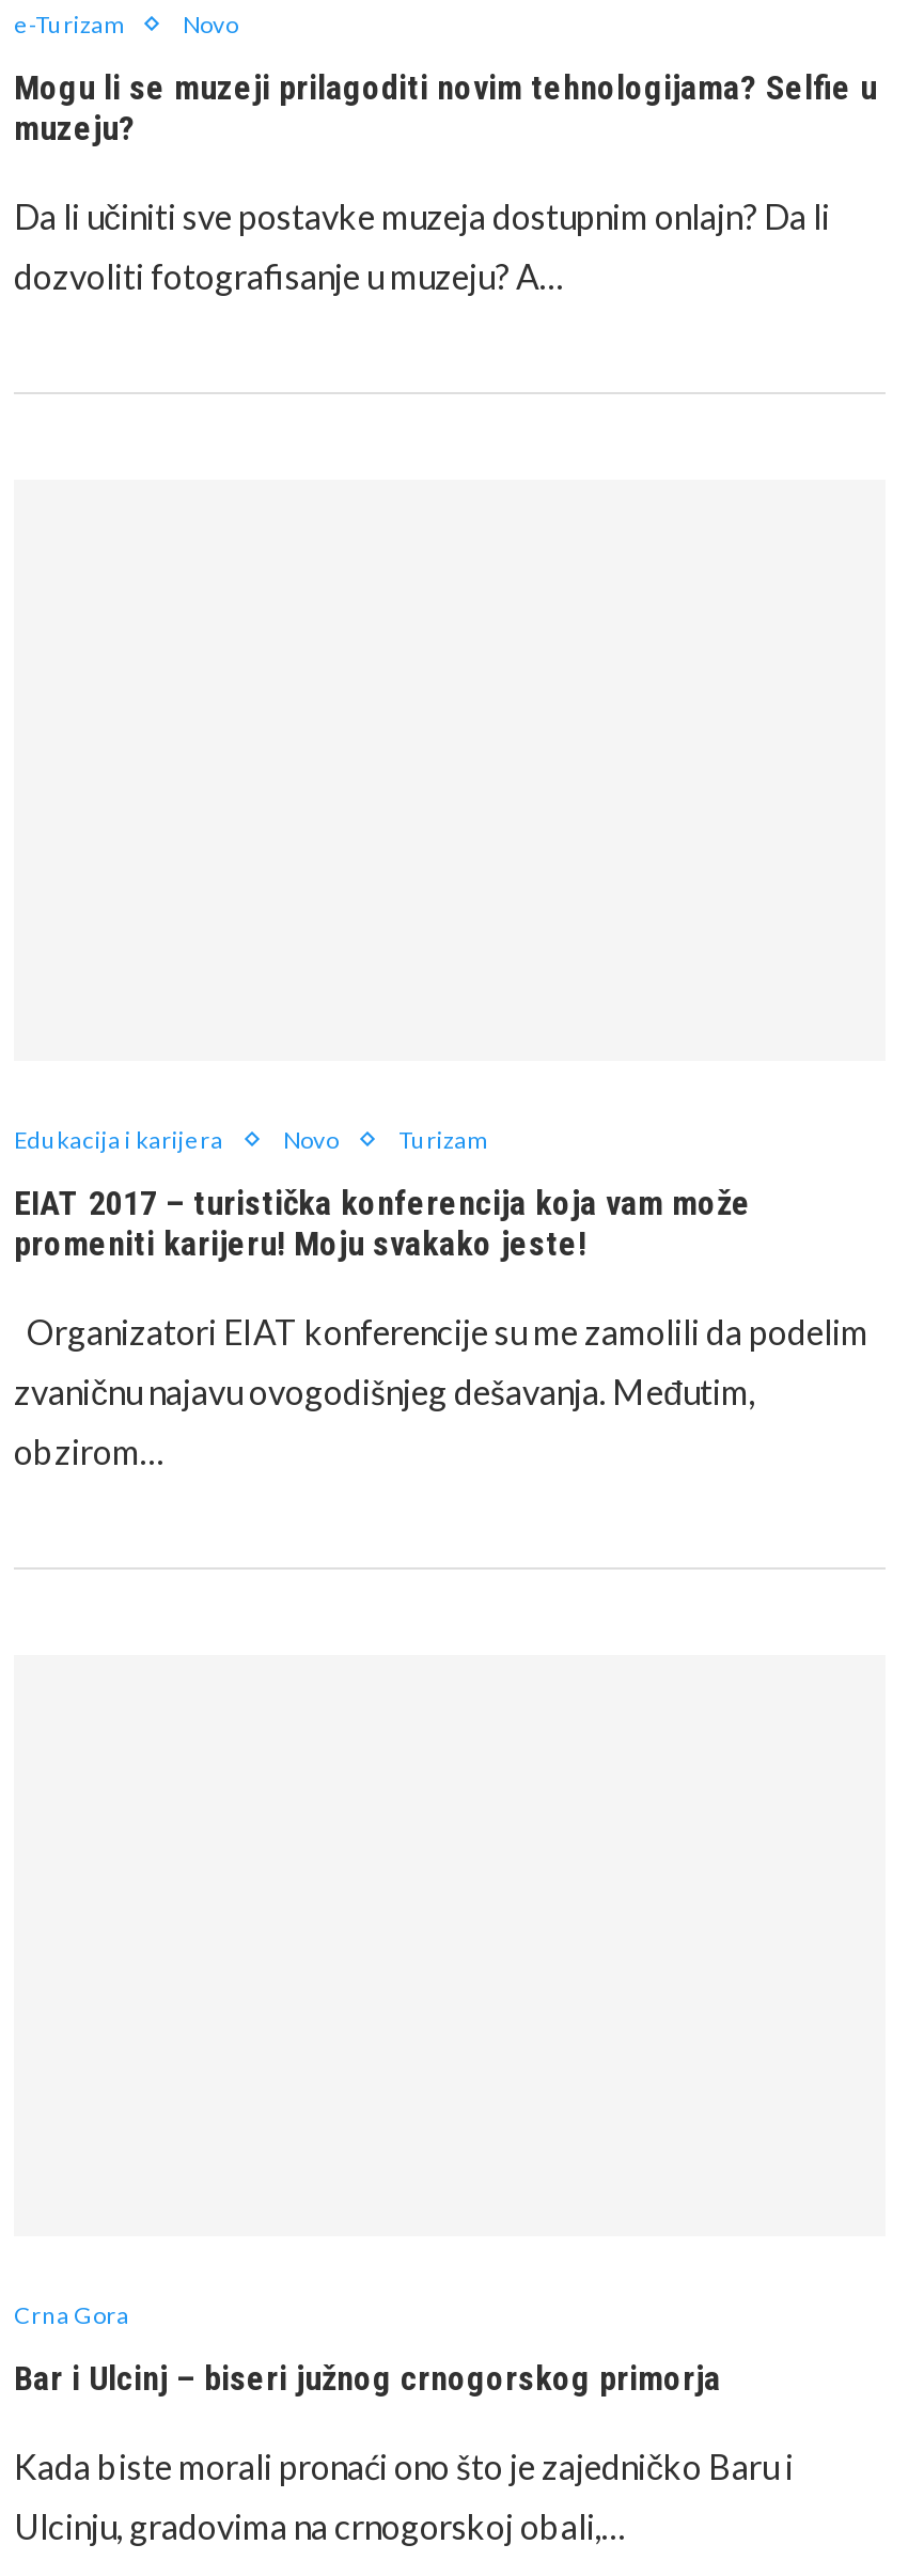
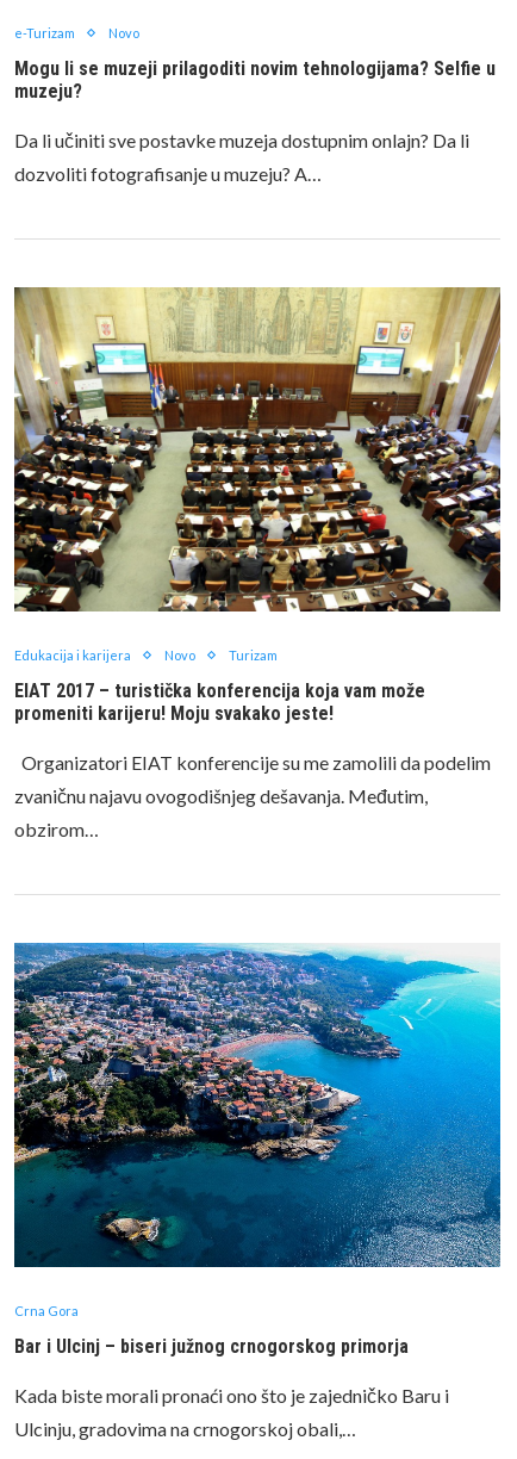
+ [image]

+ [image]
